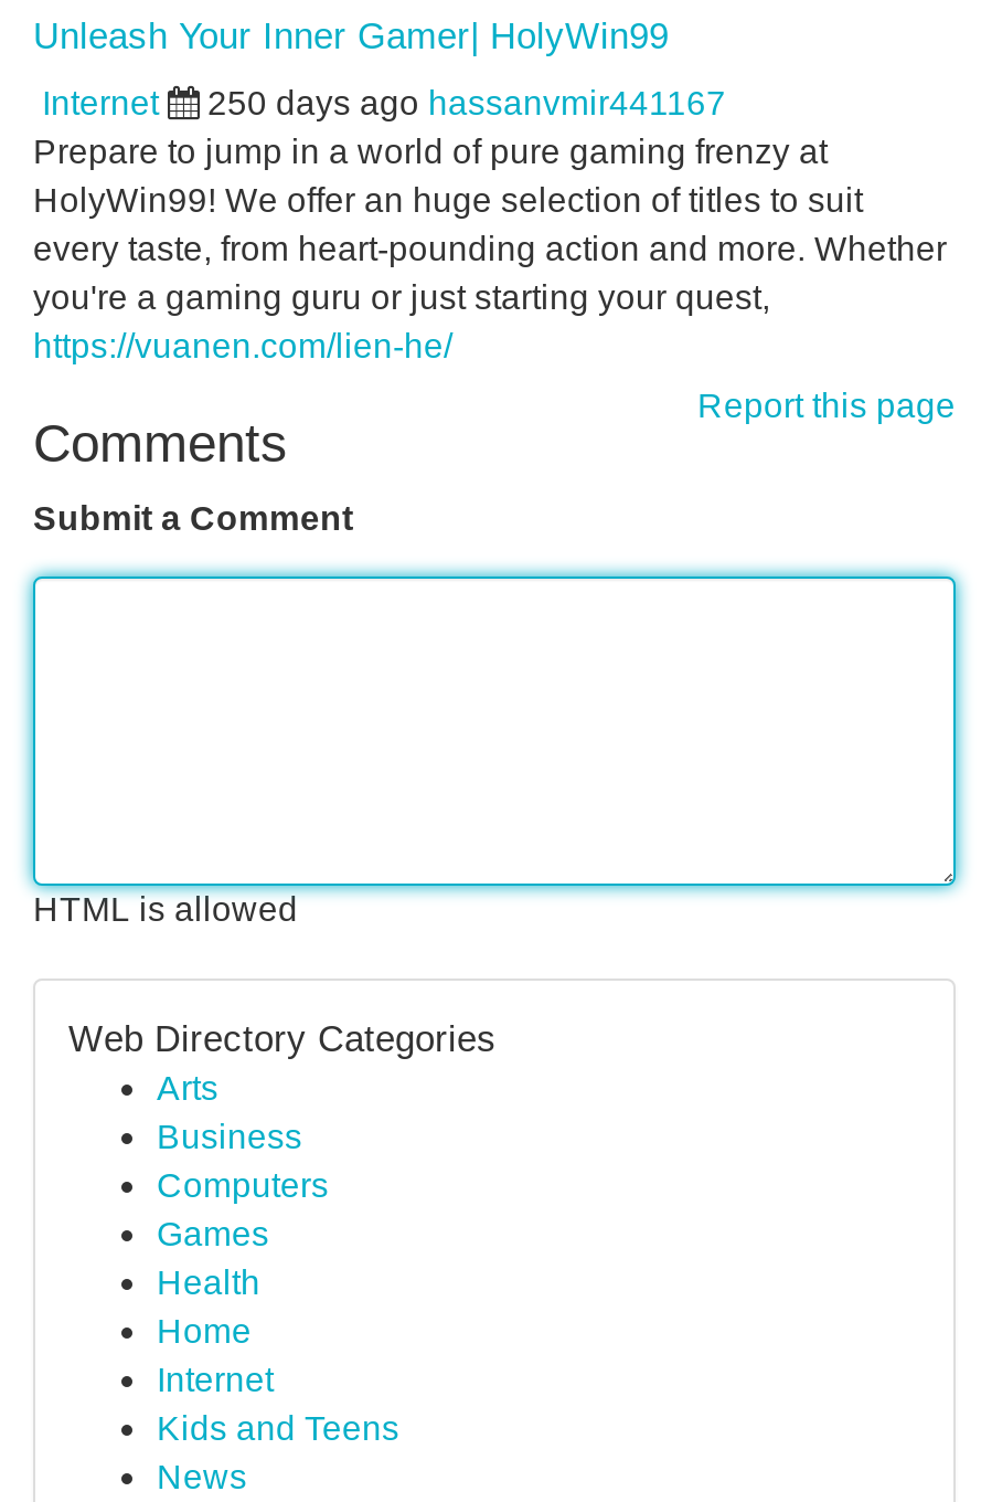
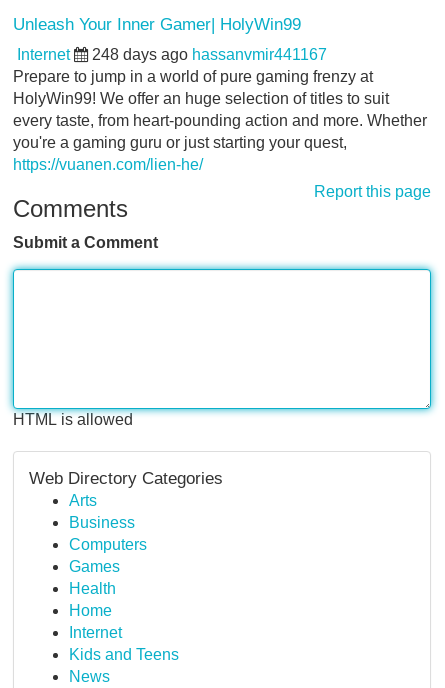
- 250 days ago hassanvmir441167
+ 248 days ago hassanvmir441167
